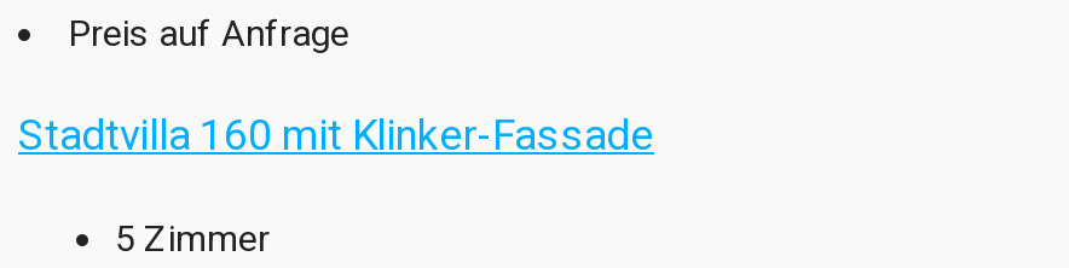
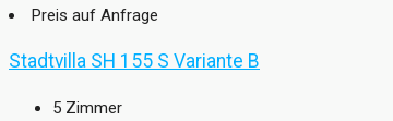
- Stadtvilla 160 mit Klinker-Fassade
+ Stadtvilla SH 155 S Variante B
